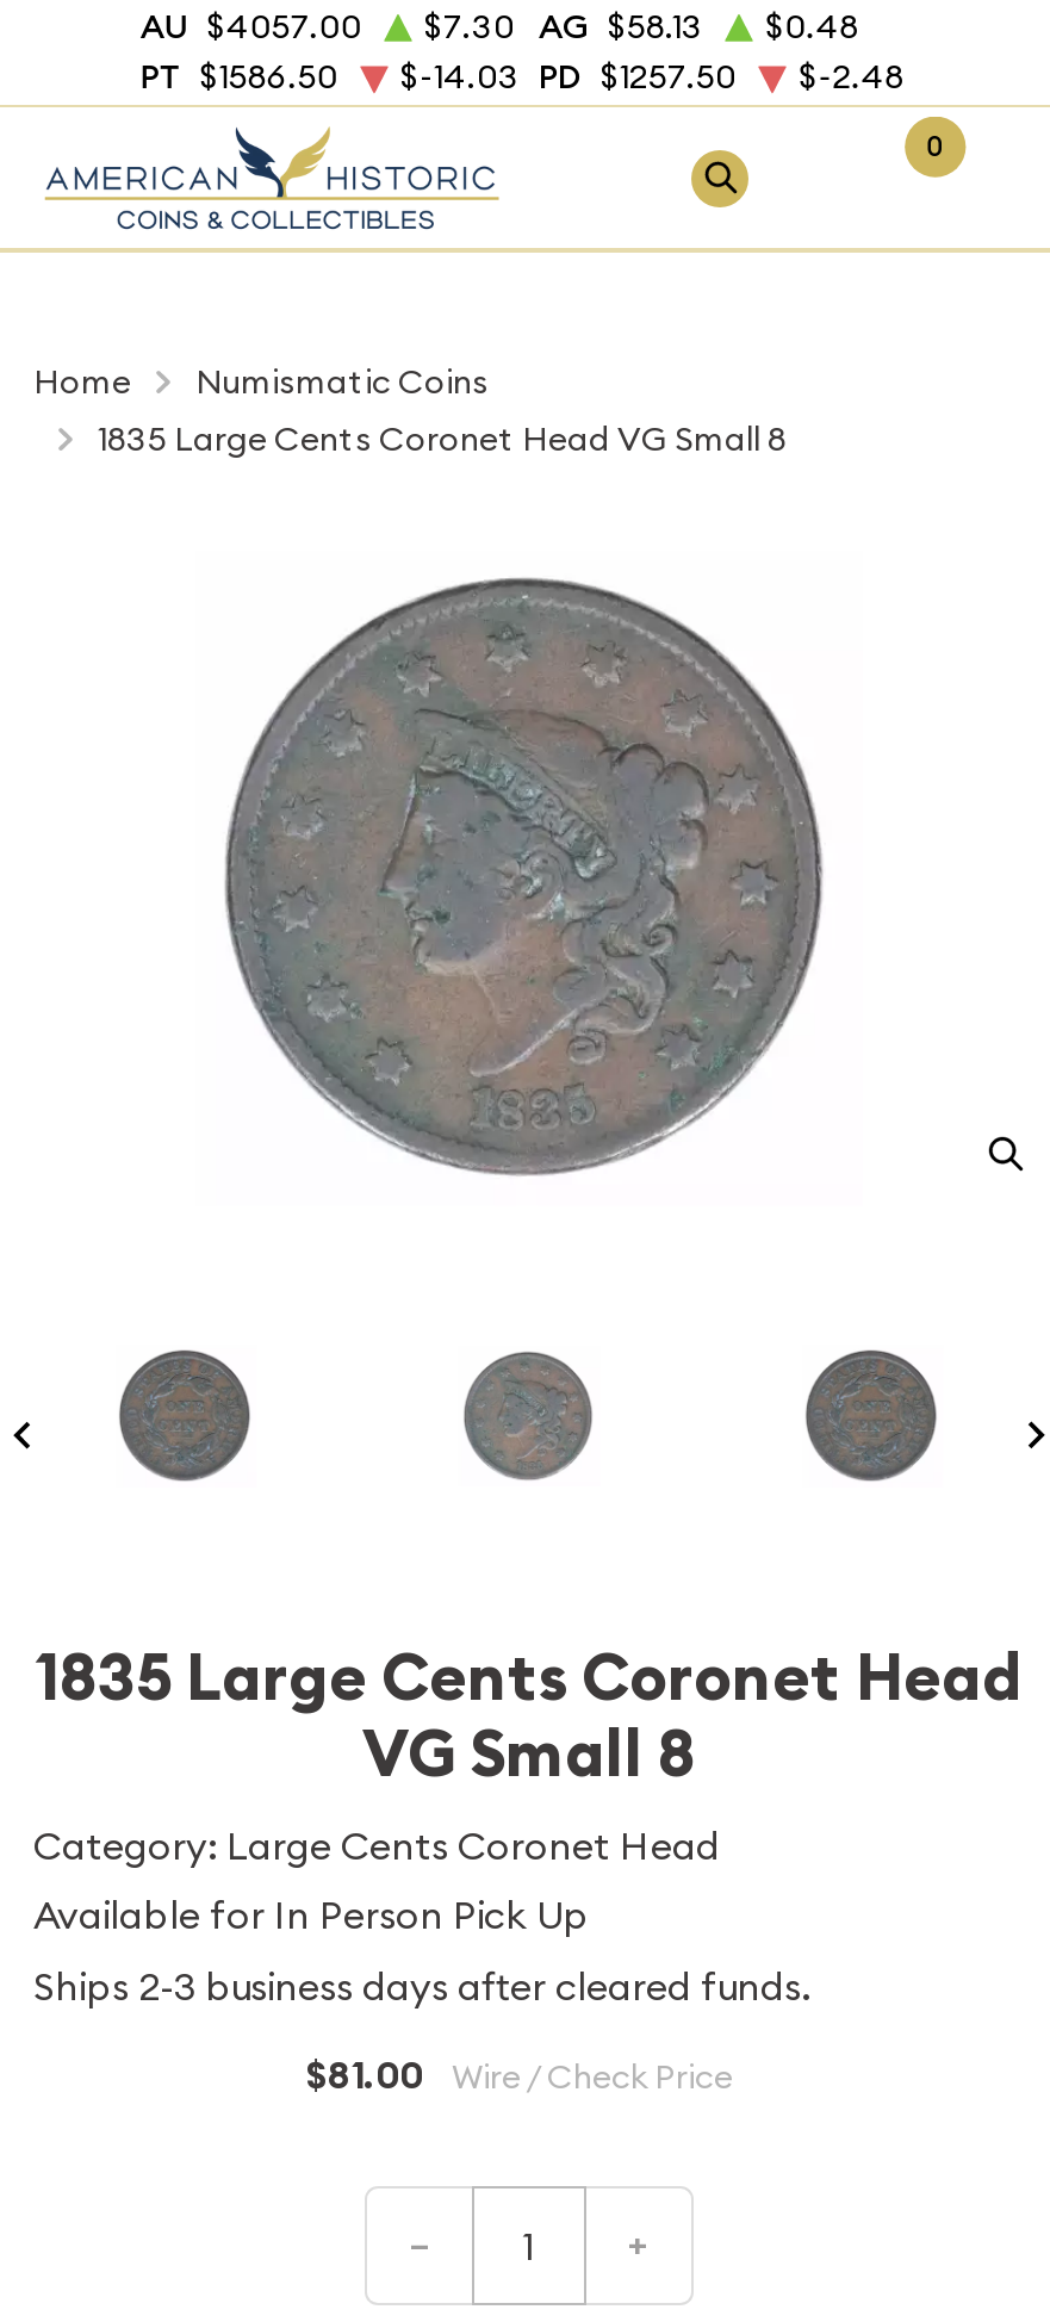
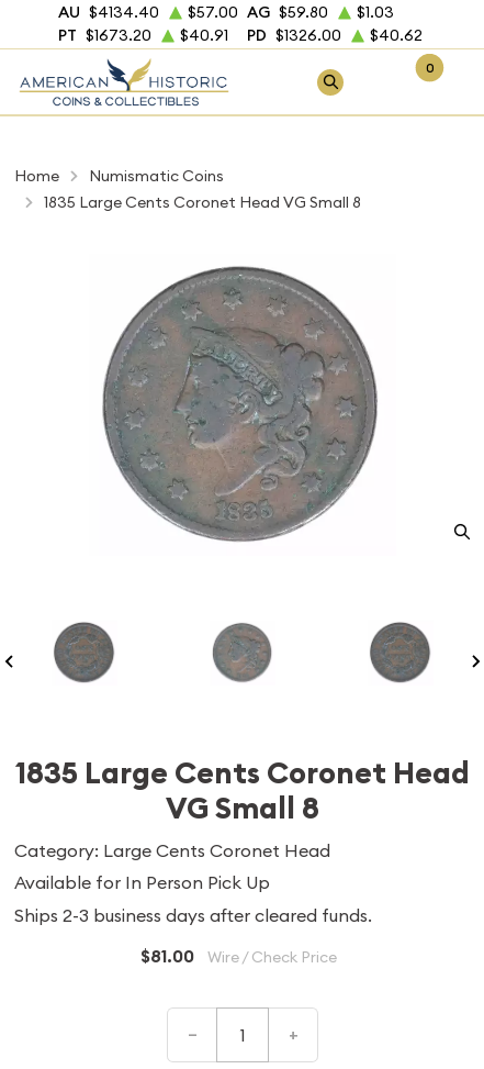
- AU $4057.00
- $7.30 AG $58.13
- $0.48
- PT $1586.50
- $-14.03 PD $1257.50
- $-2.48
+ AU $4134.40
+ $57.00 AG $59.80
+ $1.03
+ PT $1673.20
+ $40.91
+ PD $1326.00
+ $40.62
